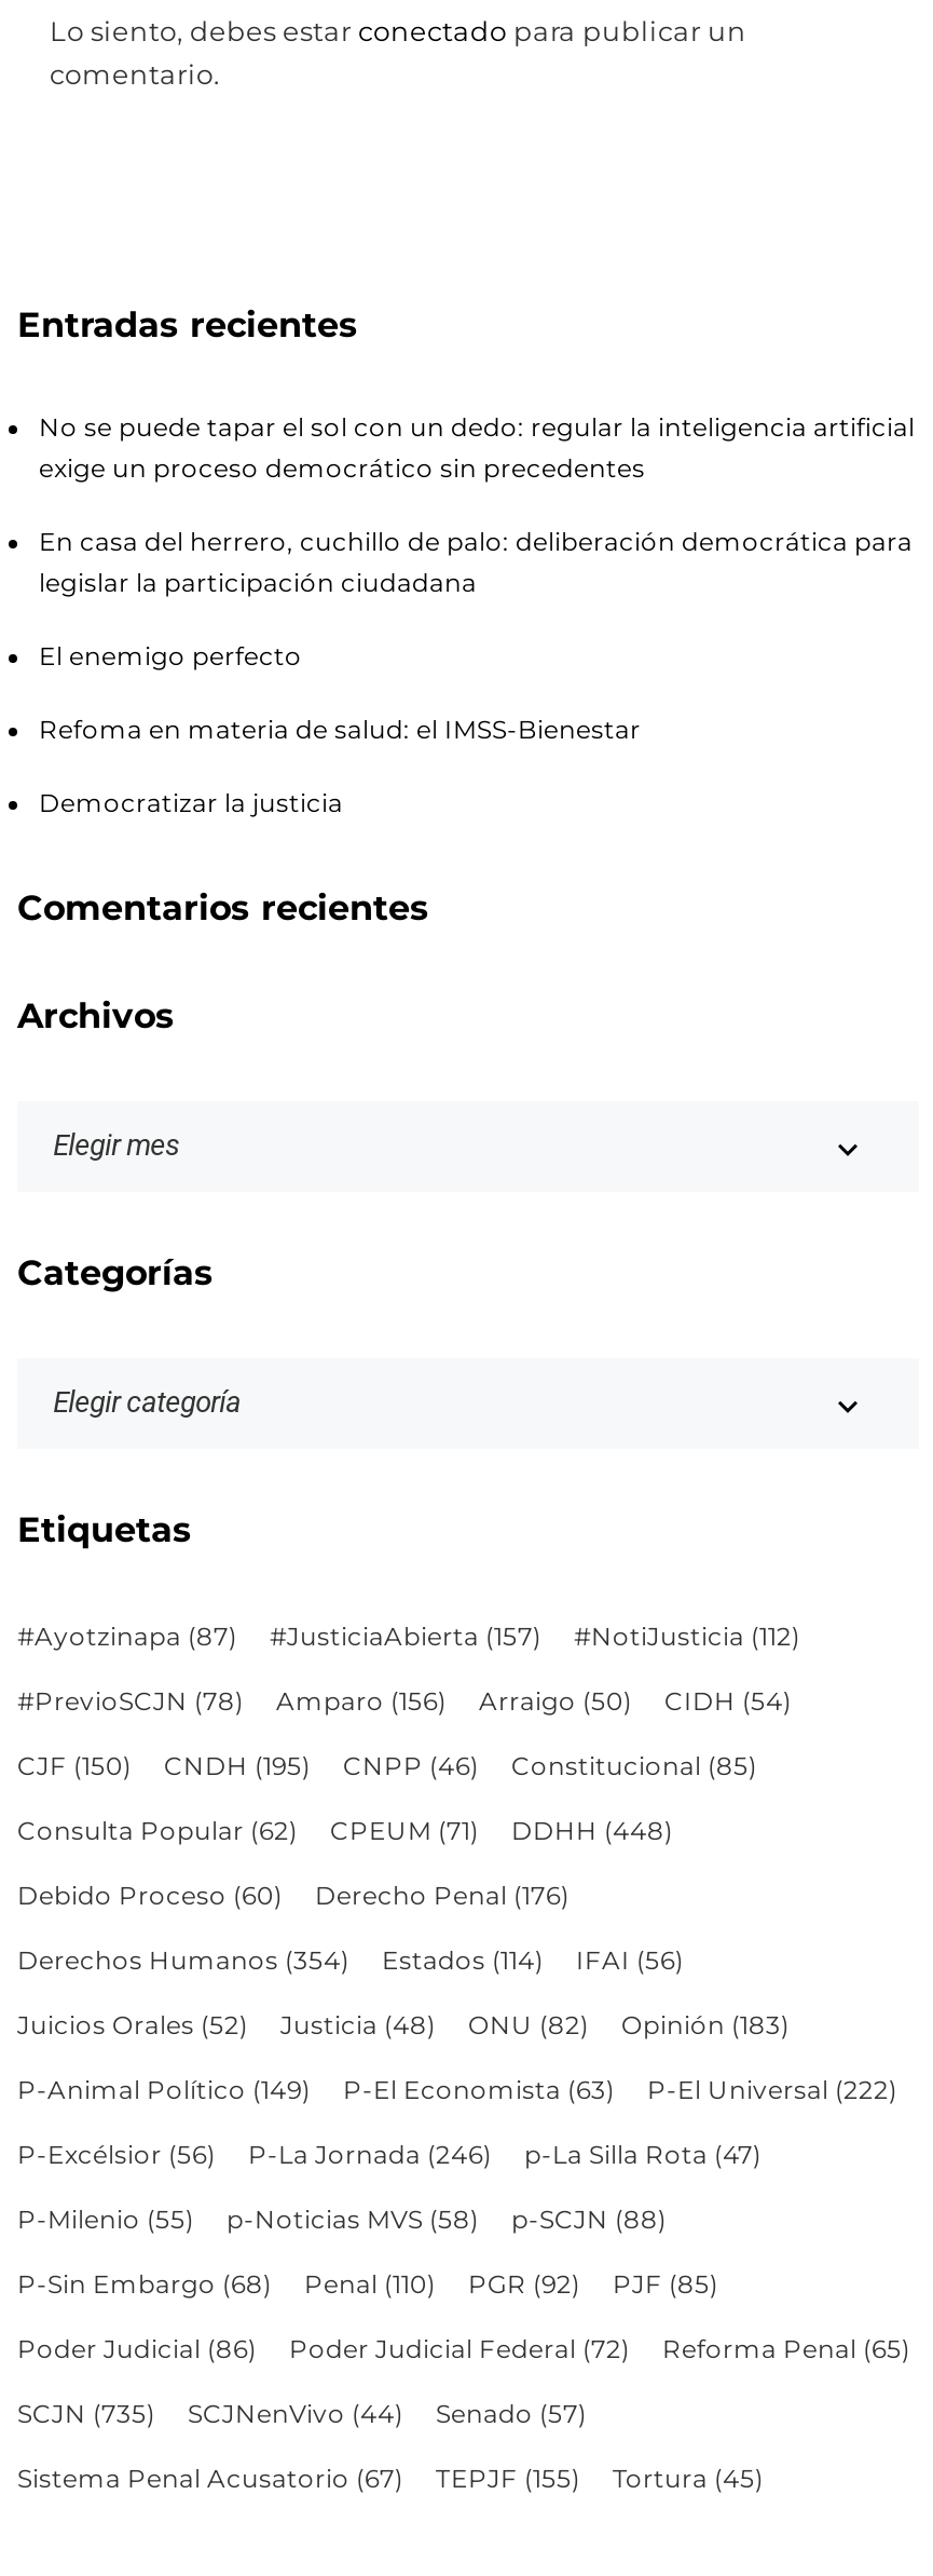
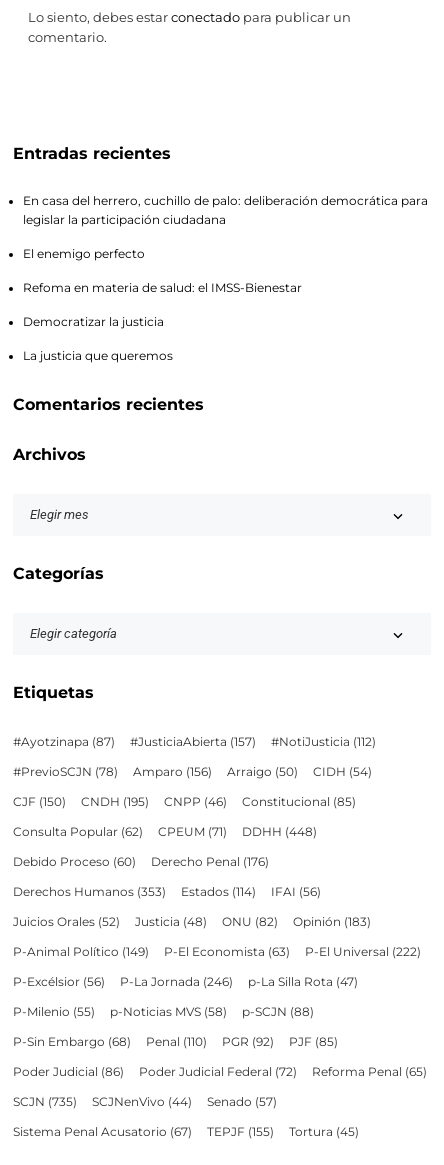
- No se puede tapar el sol con un dedo: regular la inteligencia artificial
- exige un proceso democrático sin precedentes

moved up: En casa del herrero, cuchillo de palo: deliberación democrática para | legislar la participación ciudadana | El enemigo perfecto | Refoma en materia de salud: el IMSS-Bienestar | Democratizar la justicia

+ La justicia que queremos

- Derechos Humanos (354)
+ Derechos Humanos (353)
